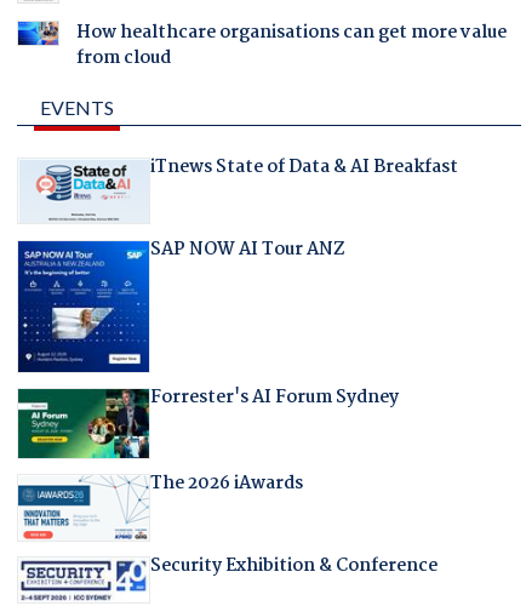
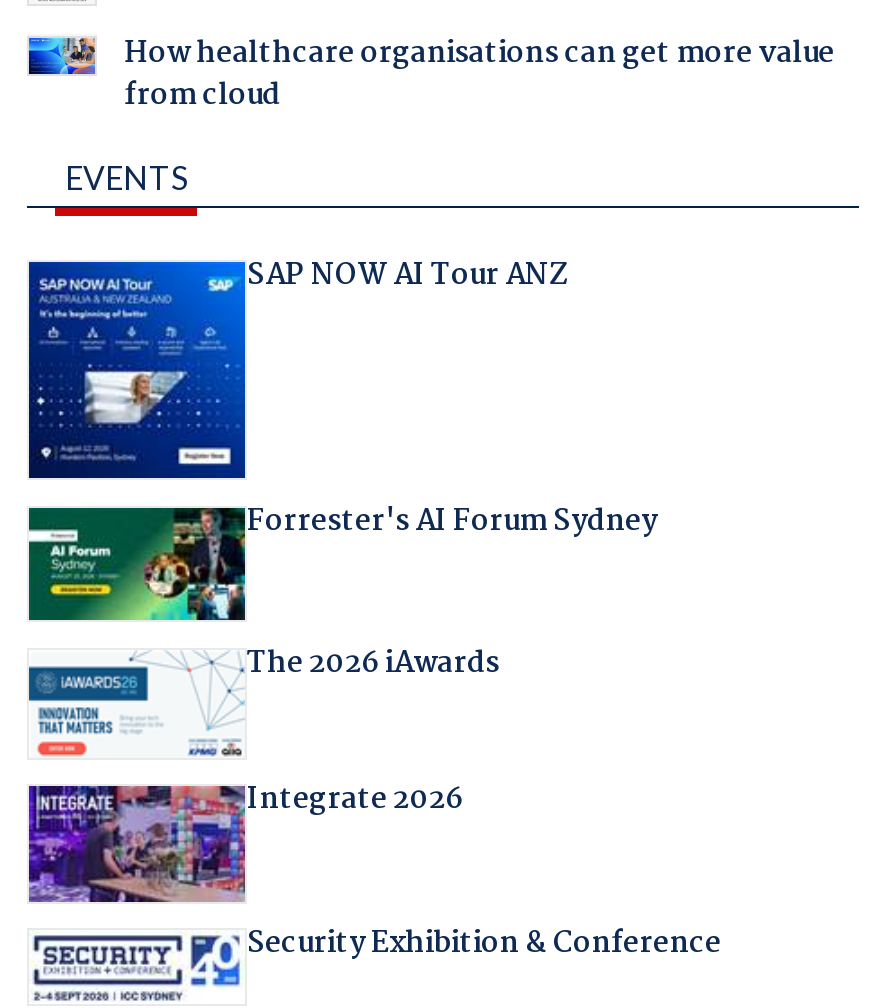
- [image]
- iTnews State of Data & AI Breakfast

moved up: [image] | SAP NOW AI Tour ANZ | Forrester's AI Forum Sydney | The 2026 iAwards

moved up: [image]

+ [image]
+ Integrate 2026
